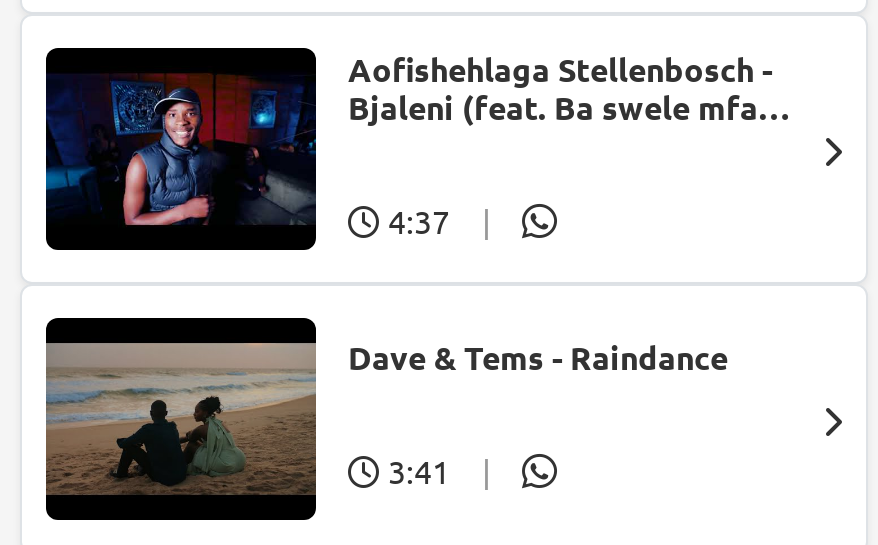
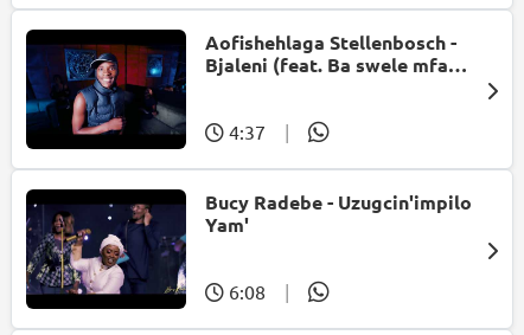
- [image]
- Dave & Tems - Raindance
+ [image]
+ Bucy Radebe - Uzugcin'impilo
+ Yam'

- 3:41
+ 6:08
